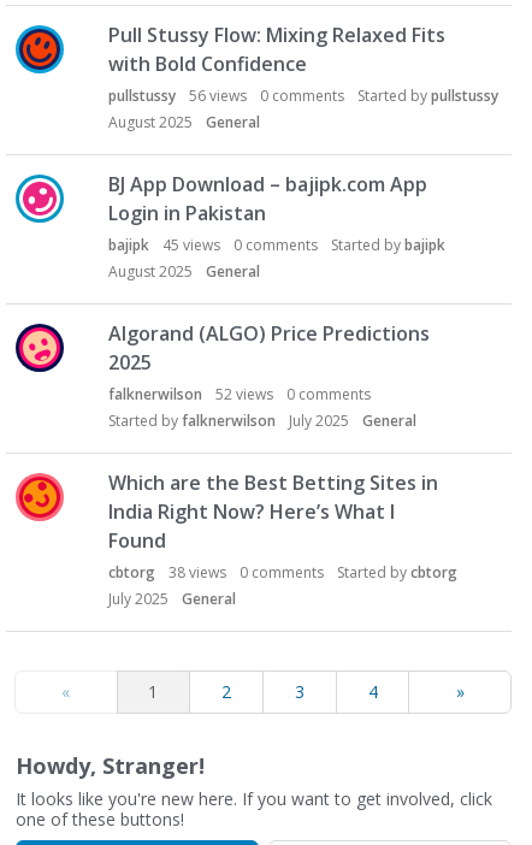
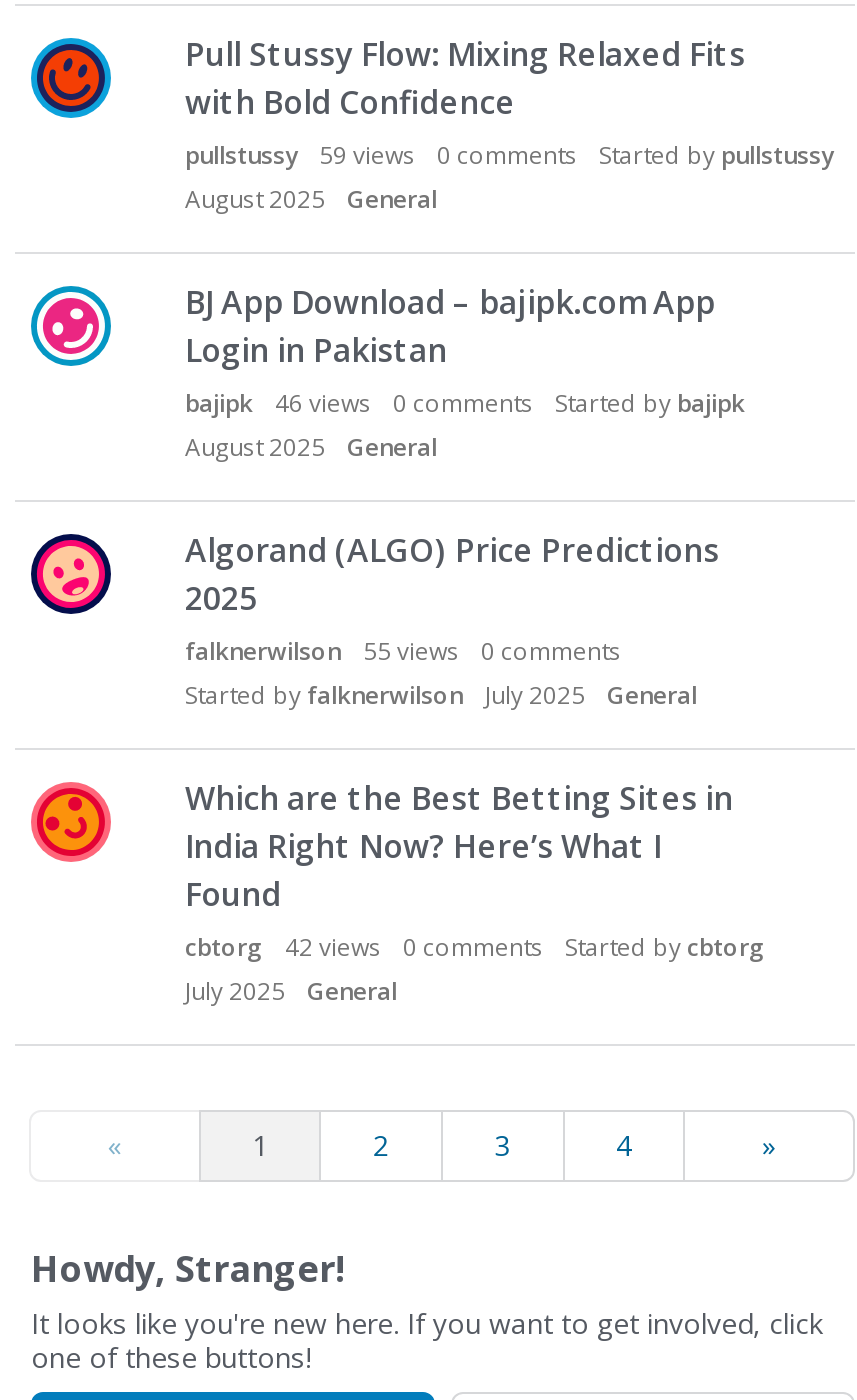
- pullstussy 56 views 0 comments Started by pullstussy
+ pullstussy 59 views 0 comments Started by pullstussy

- bajipk 45 views 0 comments Started by bajipk
+ bajipk 46 views 0 comments Started by bajipk

- falknerwilson 52 views 0 comments
+ falknerwilson 55 views 0 comments

- cbtorg 38 views 0 comments Started by cbtorg
+ cbtorg 42 views 0 comments Started by cbtorg
